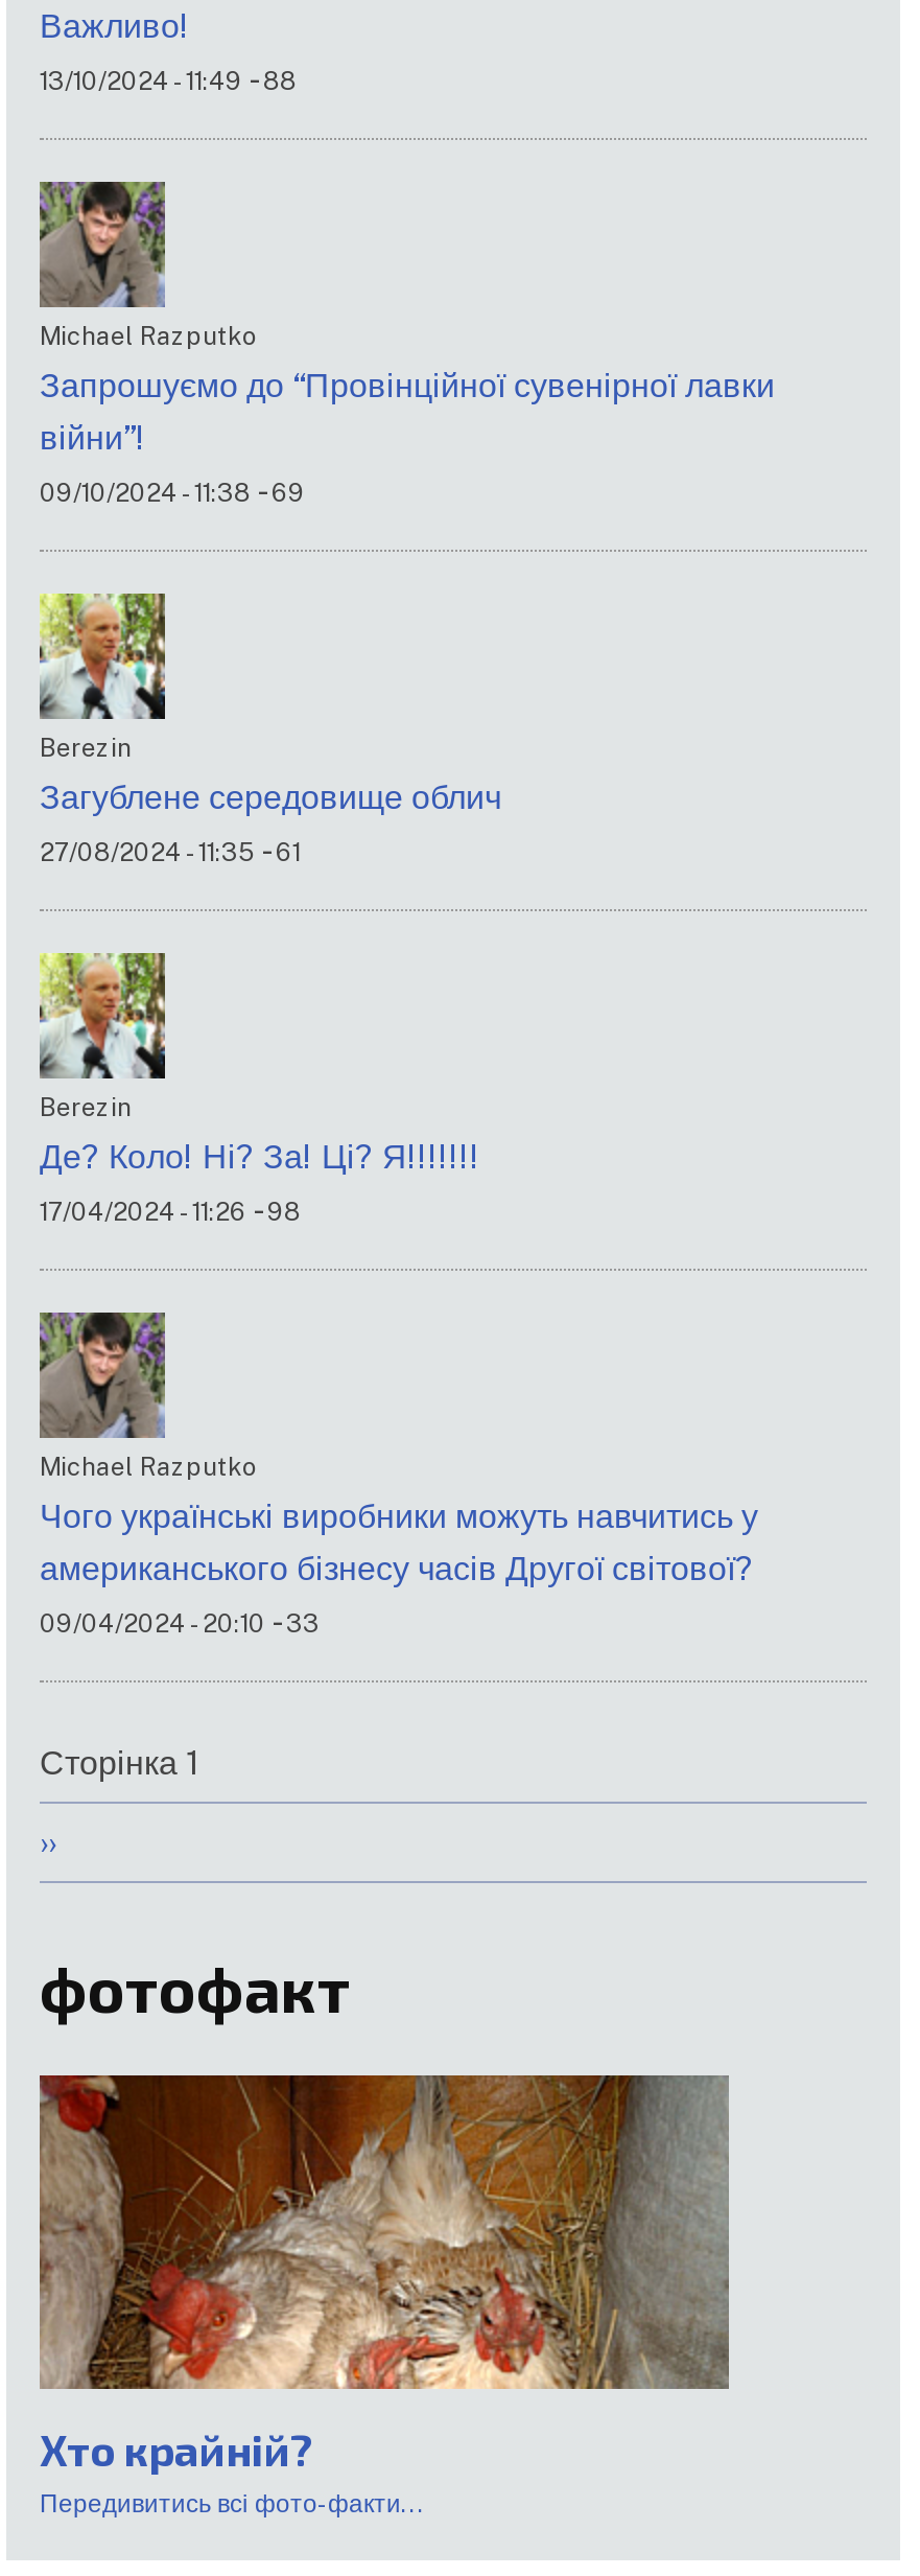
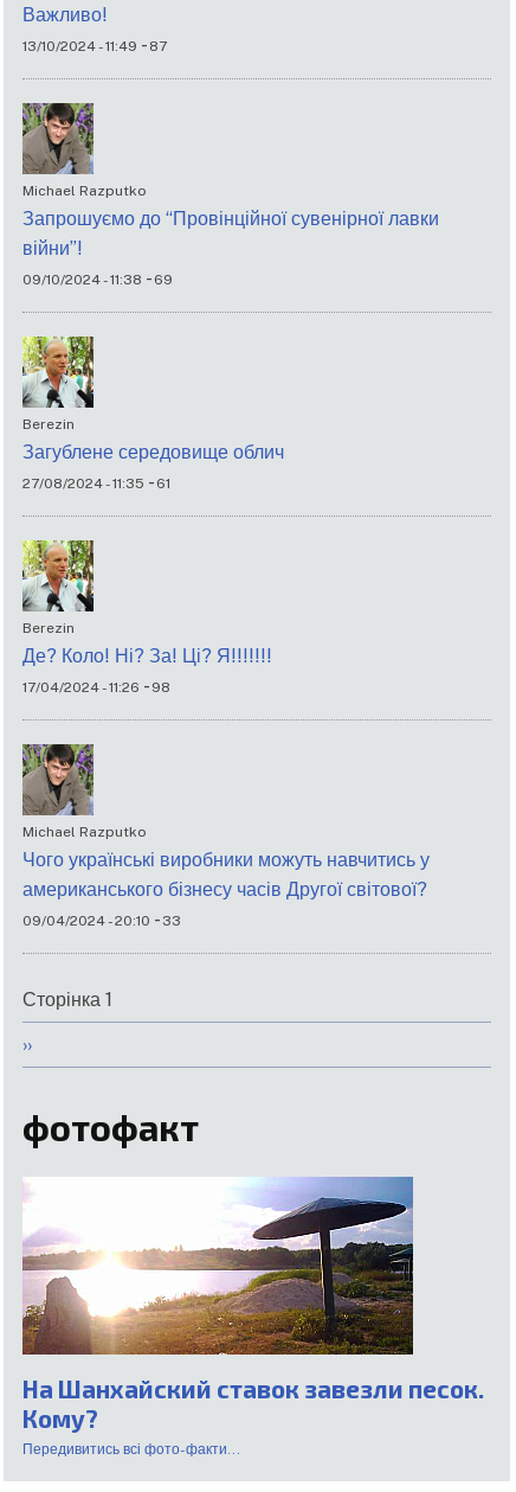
- 13/10/2024 - 11:49 -88
+ 13/10/2024 - 11:49 -87

- [image]
- Хто крайній?
+ [image]
+ На Шанхайский ставок завезли песок.
+ Кому?
